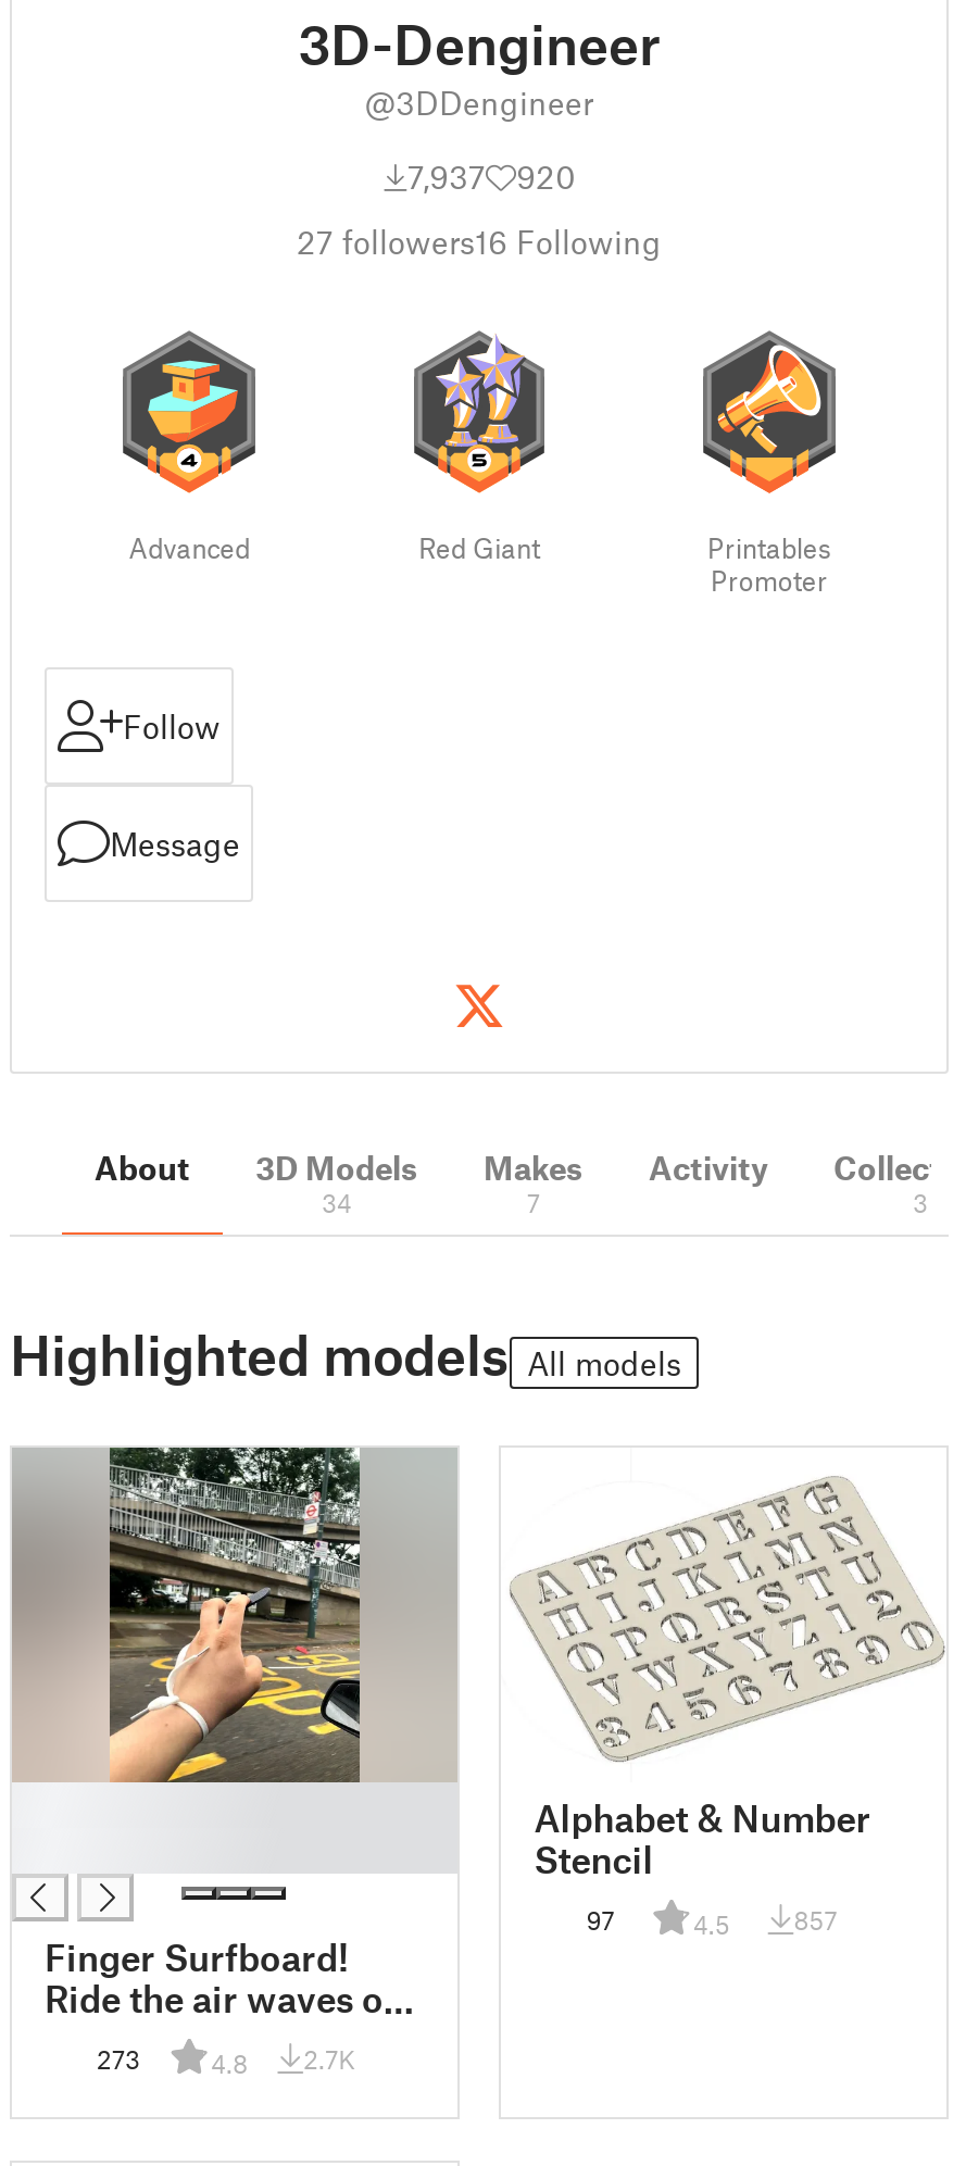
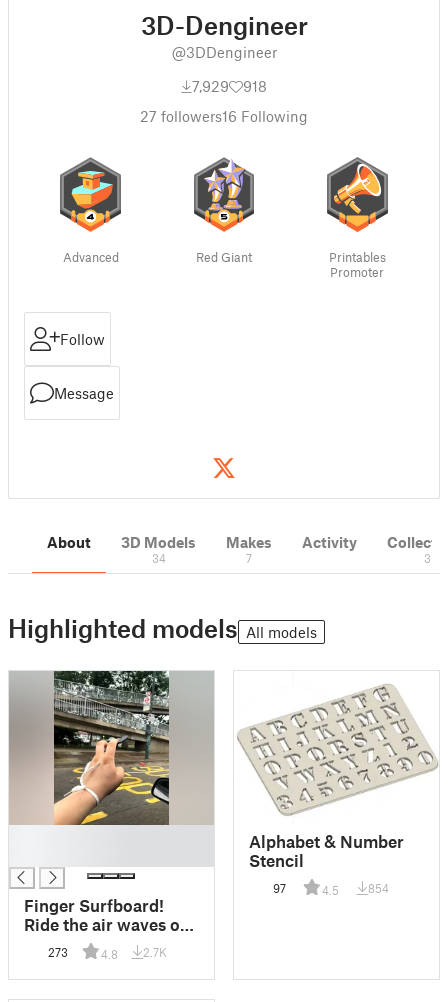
- 7,937
+ 7,929

- 920
+ 918

- 857
+ 854
